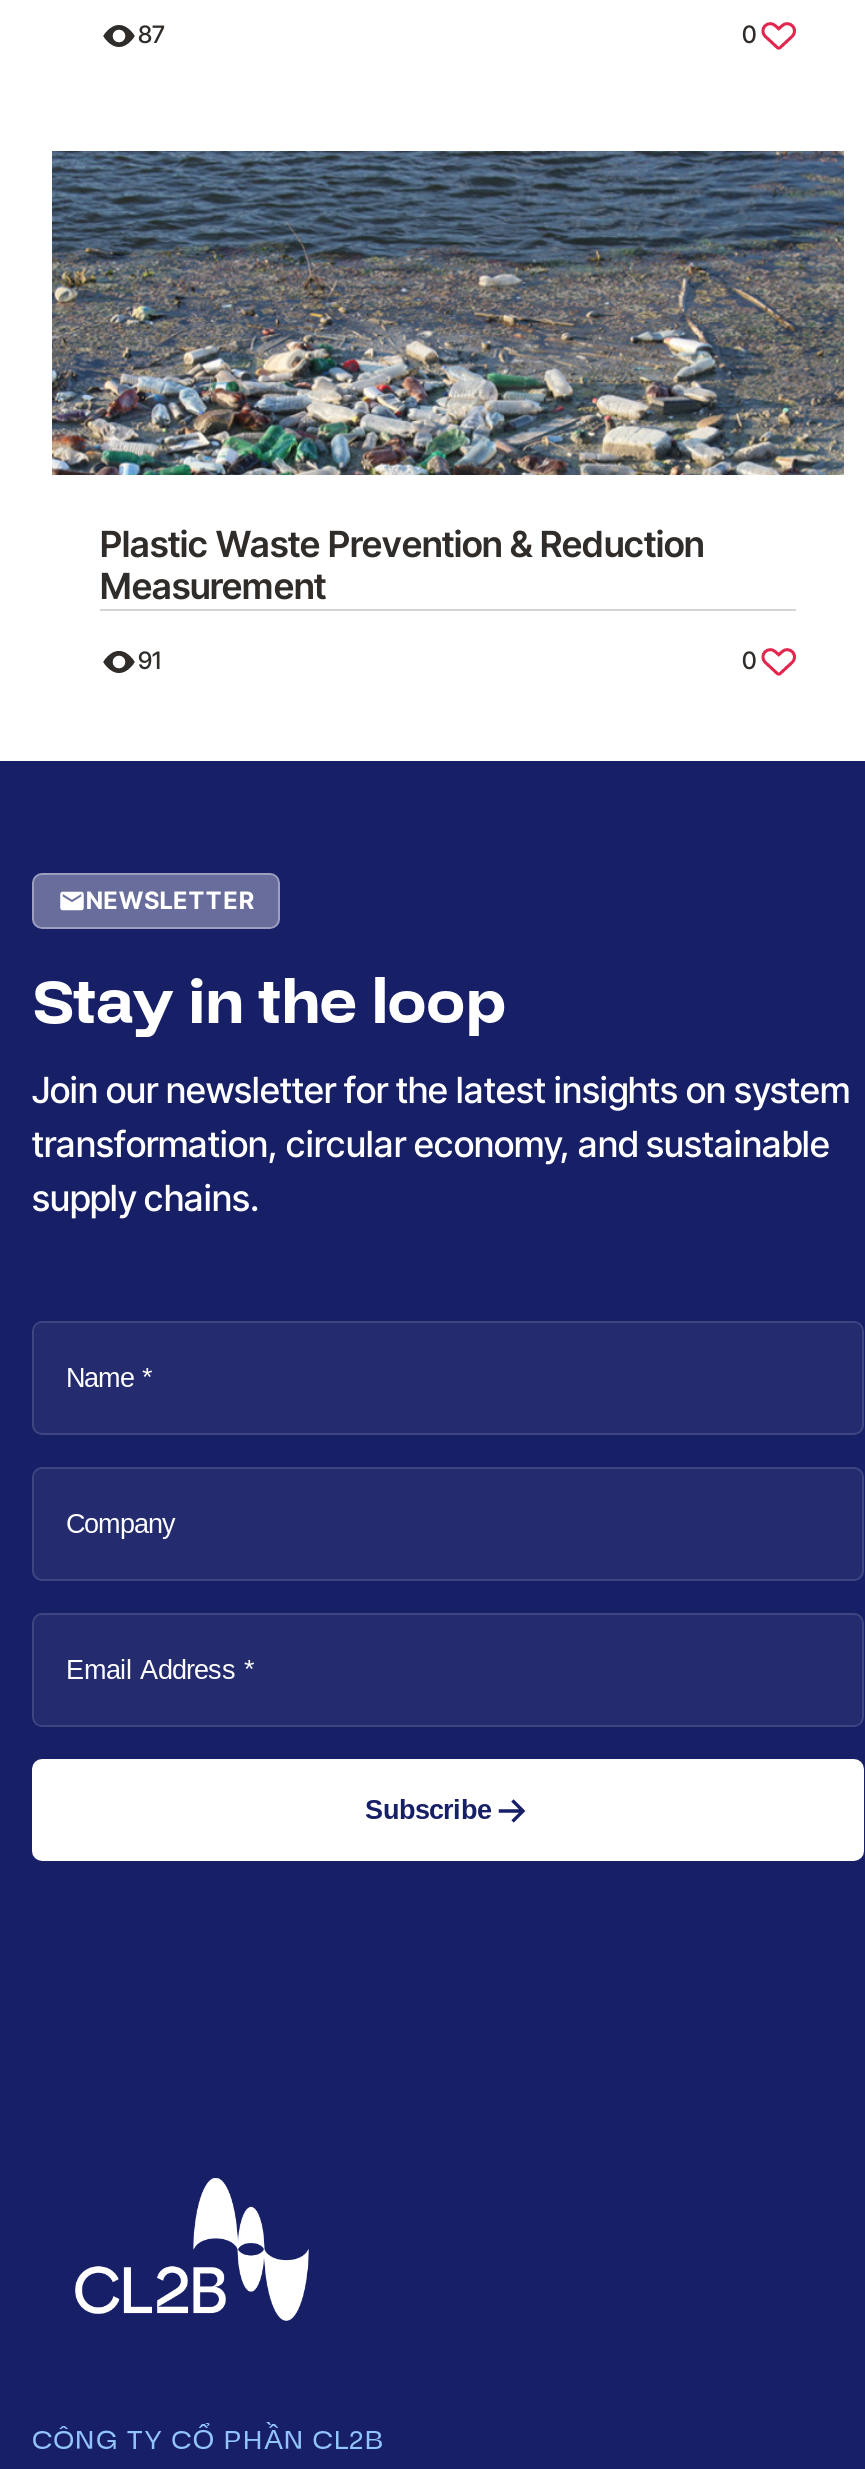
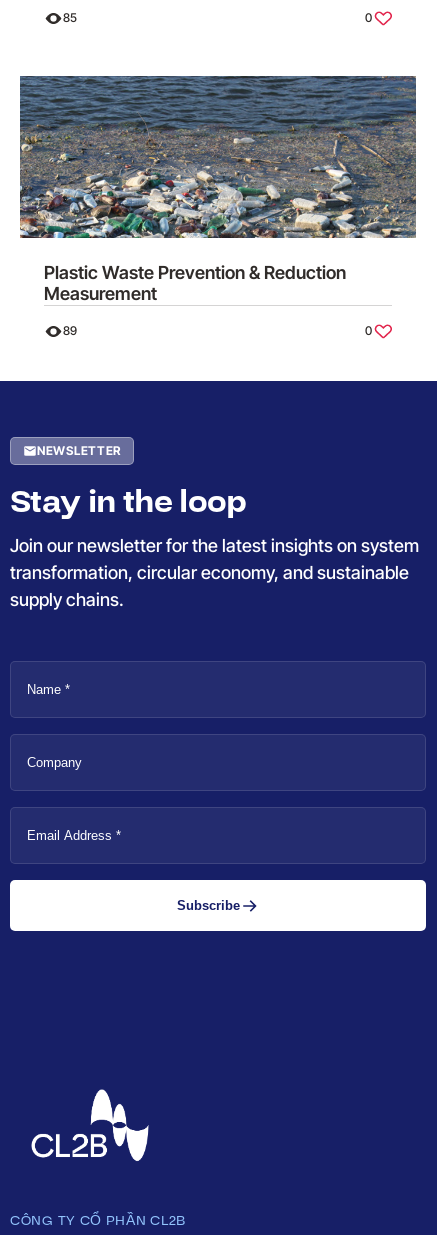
- 87
+ 85

- 91
+ 89
